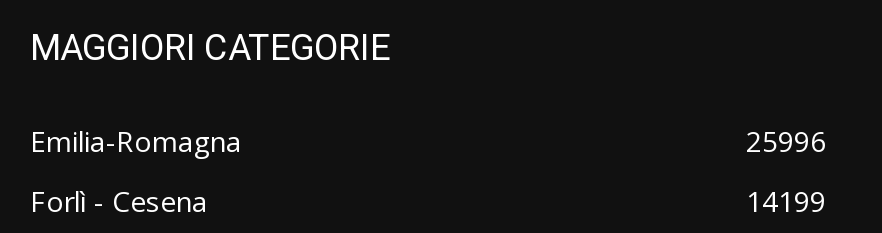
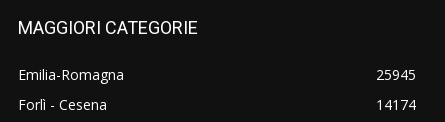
- 25996
+ 25945

- 14199
+ 14174
